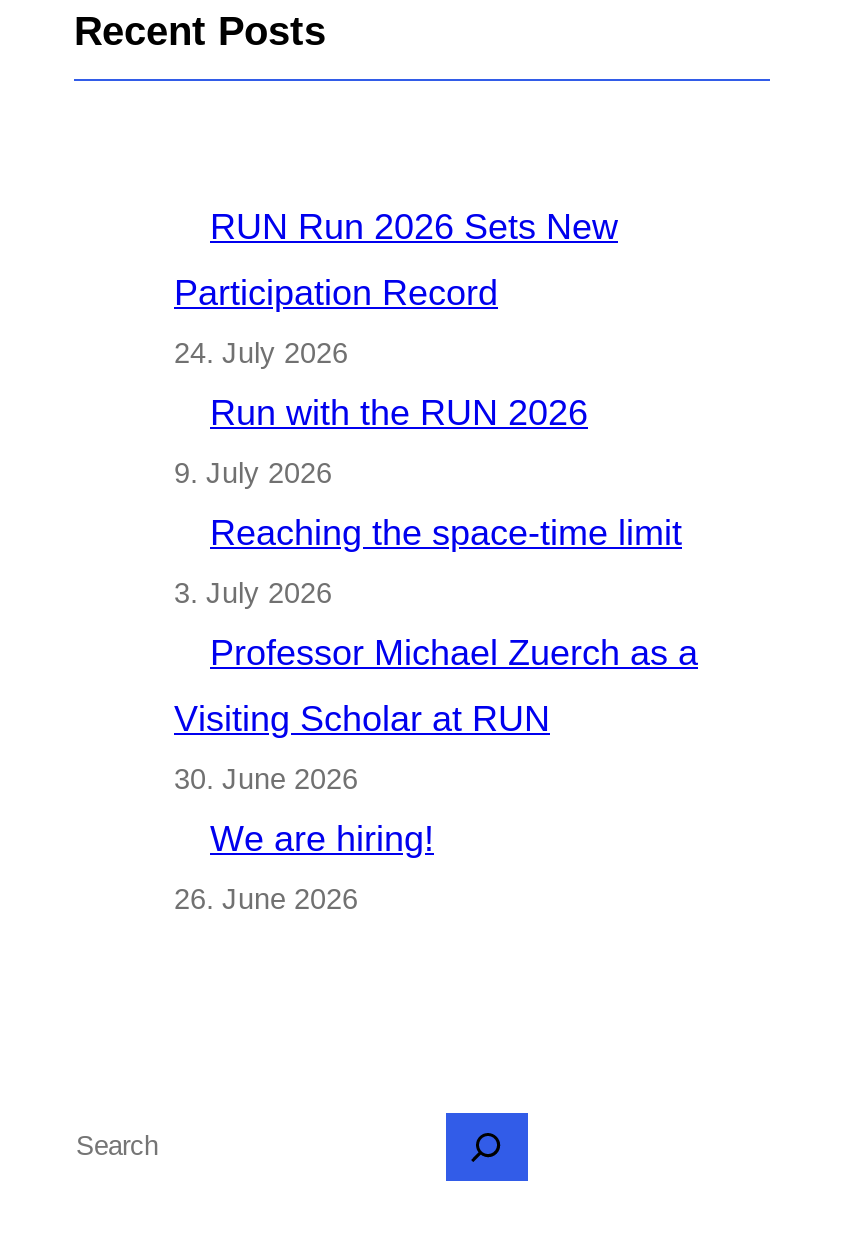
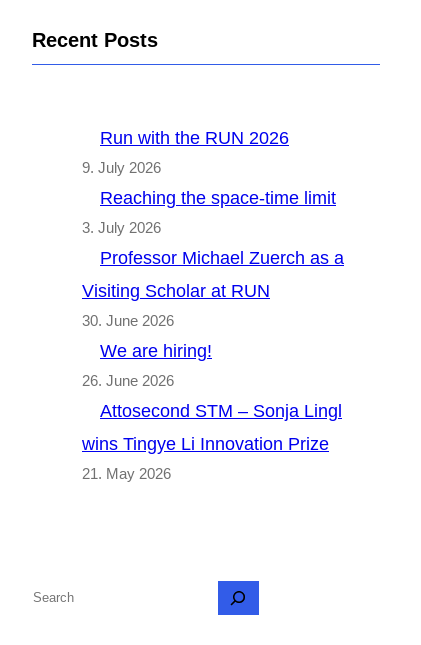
- RUN Run 2026 Sets New
- Participation Record
- 24. July 2026

moved up: Run with the RUN 2026 | 9. July 2026 | Reaching the space-time limit | ... | We are hiring! | 26. June 2026

+ Attosecond STM – Sonja Lingl
+ wins Tingye Li Innovation Prize
+ 21. May 2026
